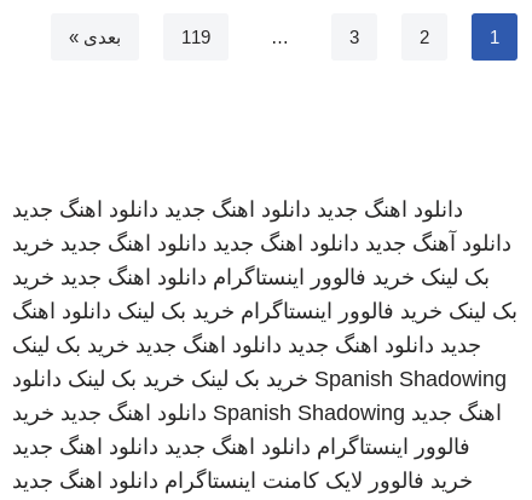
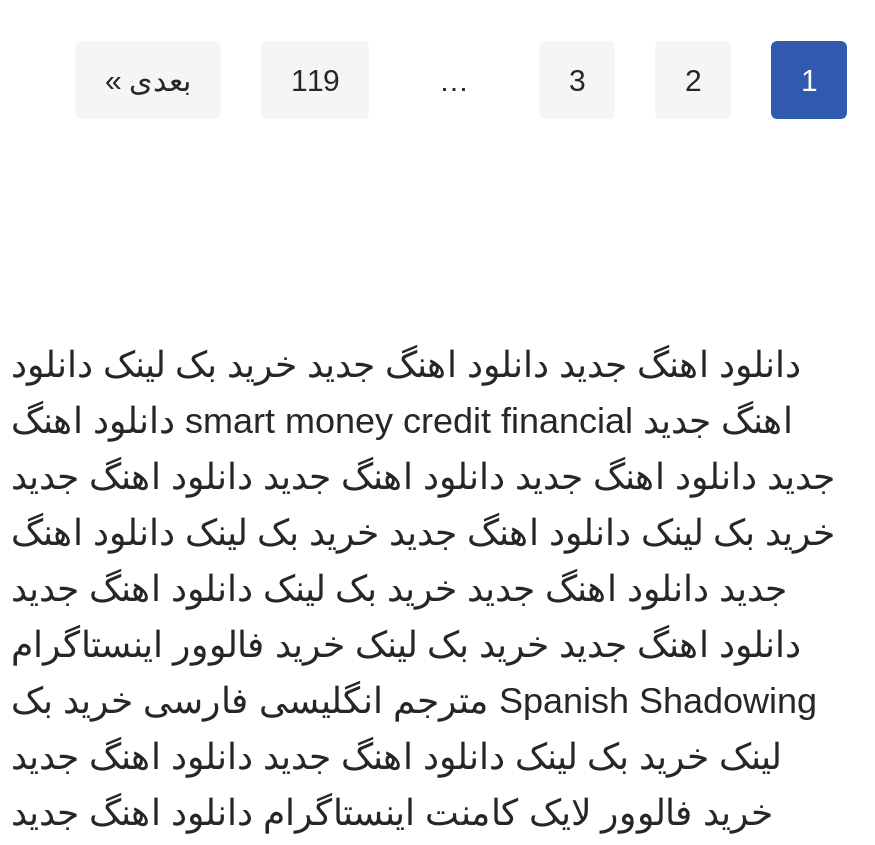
- دانلود اهنگ جدید دانلود اهنگ جدید دانلود اهنگ جدید
- دانلود آهنگ جدید دانلود اهنگ جدید دانلود اهنگ جدید خرید
- بک لینک خرید فالوور اینستاگرام دانلود اهنگ جدید خرید
- بک لینک خرید فالوور اینستاگرام خرید بک لینک دانلود اهنگ
- جدید دانلود اهنگ جدید دانلود اهنگ جدید خرید بک لینک
- Spanish Shadowing خرید بک لینک خرید بک لینک دانلود
- اهنگ جدید Spanish Shadowing دانلود اهنگ جدید خرید
- فالوور اینستاگرام دانلود اهنگ جدید دانلود اهنگ جدید
+ دانلود اهنگ جدید دانلود اهنگ جدید خرید بک لینک دانلود
+ اهنگ جدید smart money credit financial دانلود اهنگ
+ جدید دانلود اهنگ جدید دانلود اهنگ جدید دانلود اهنگ جدید
+ خرید بک لینک دانلود اهنگ جدید خرید بک لینک دانلود اهنگ
+ جدید دانلود اهنگ جدید خرید بک لینک دانلود اهنگ جدید
+ دانلود اهنگ جدید خرید بک لینک خرید فالوور اینستاگرام
+ Spanish Shadowing مترجم انگلیسی فارسی خرید بک
+ لینک خرید بک لینک دانلود اهنگ جدید دانلود اهنگ جدید
